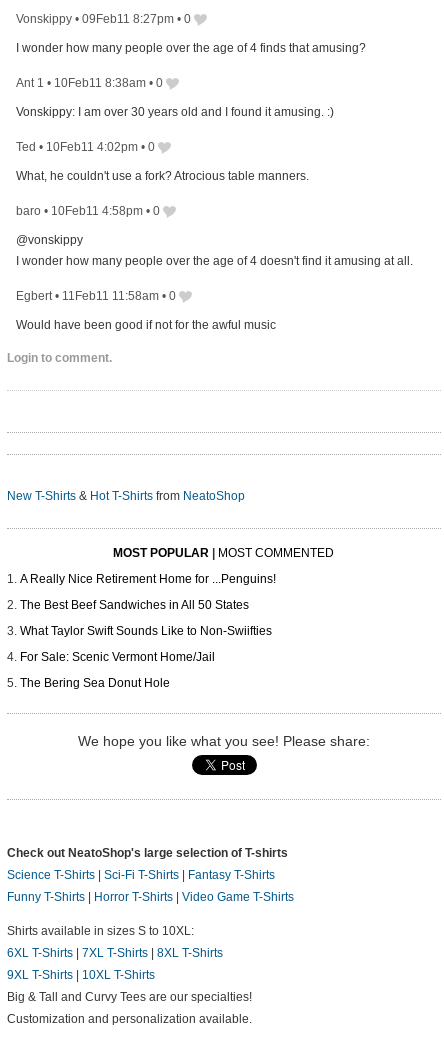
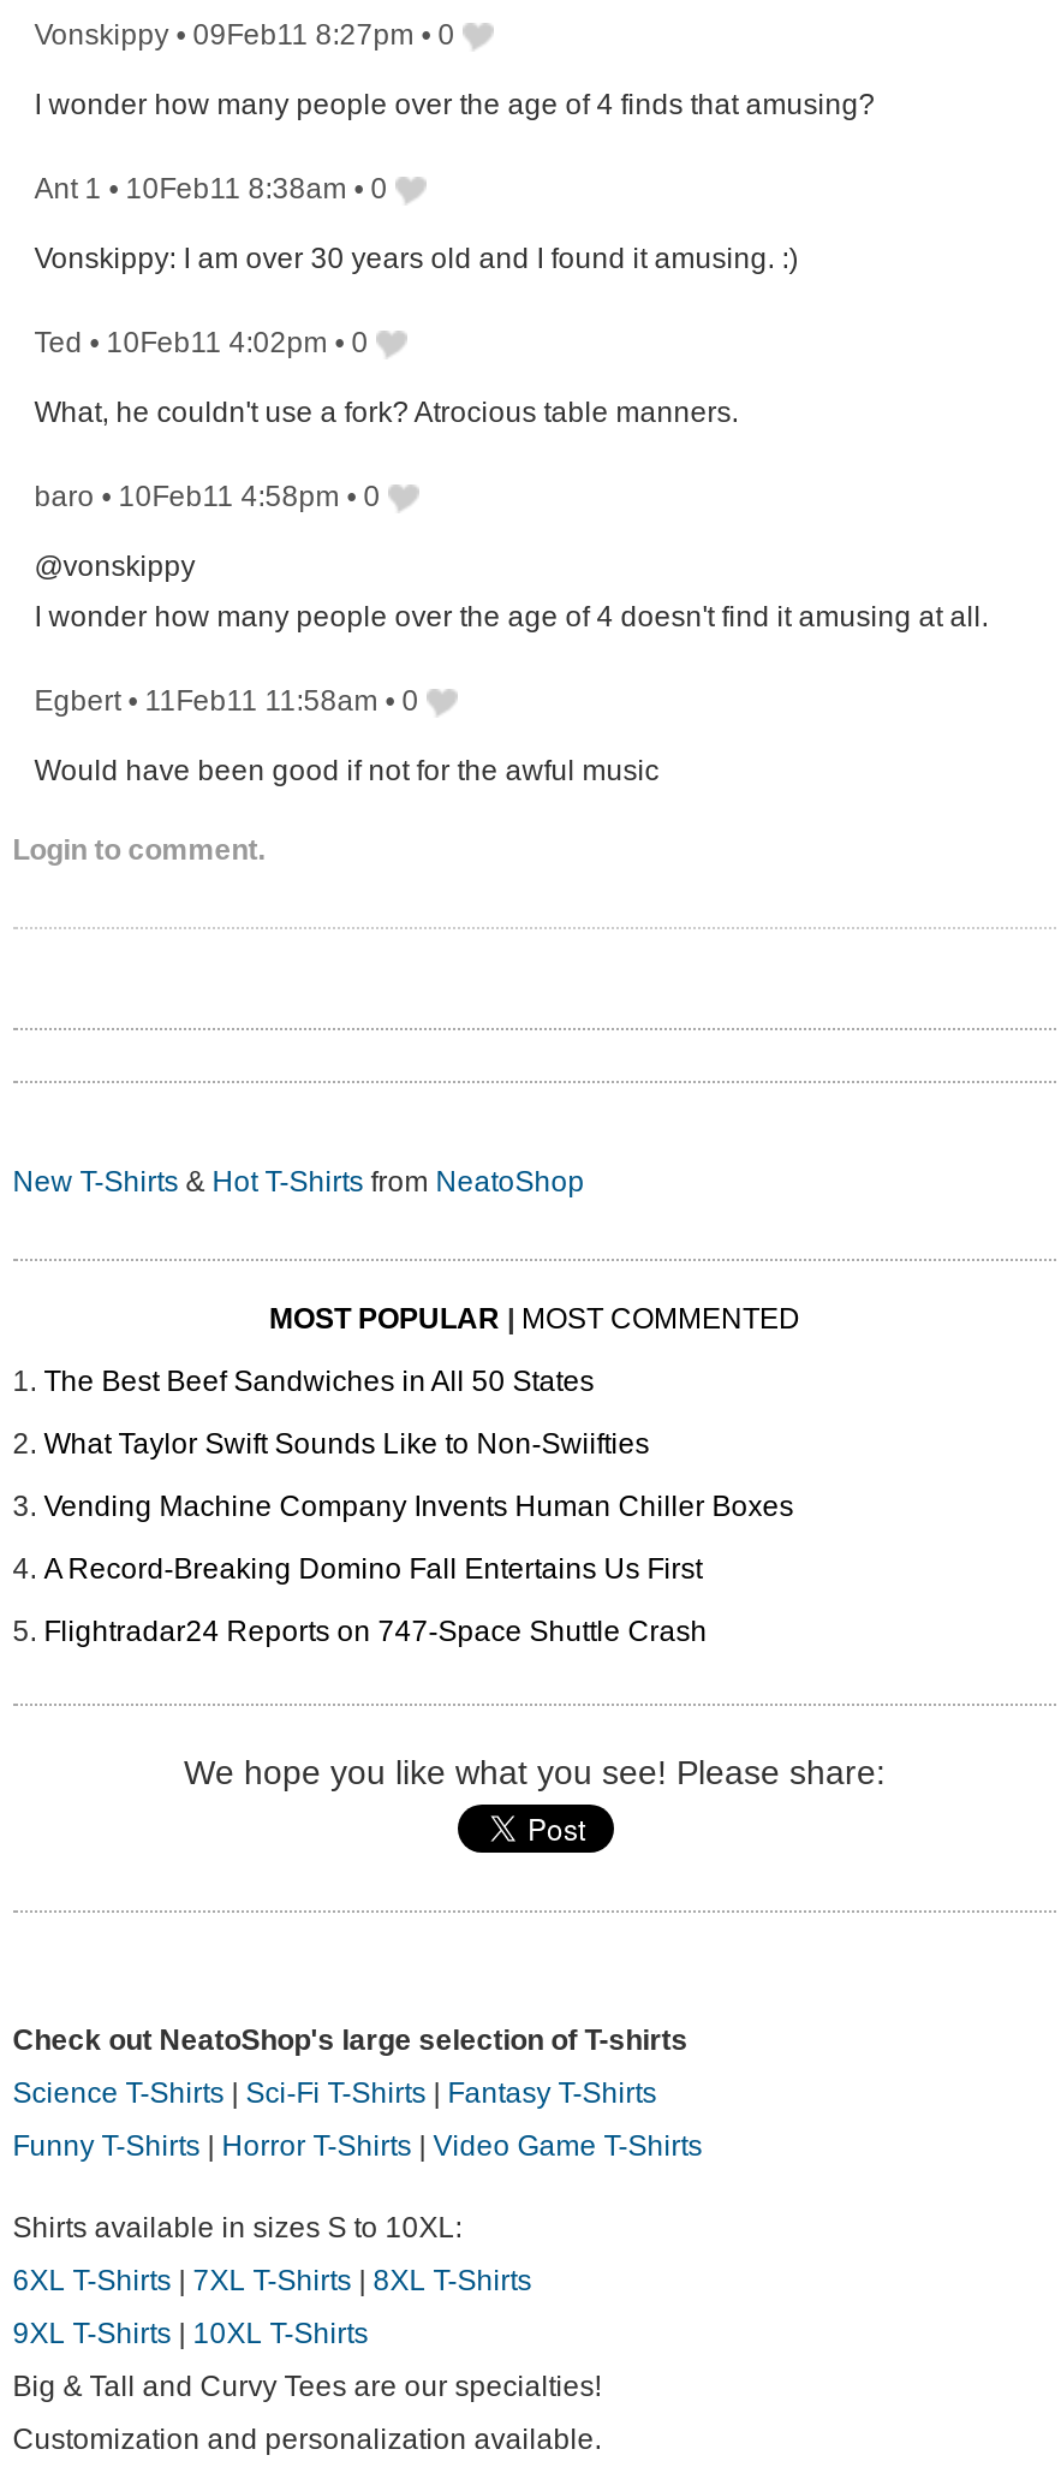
- A Really Nice Retirement Home for ...Penguins!

moved up: The Best Beef Sandwiches in All 50 States | What Taylor Swift Sounds Like to Non-Swiifties

- For Sale: Scenic Vermont Home/Jail
- The Bering Sea Donut Hole
+ Vending Machine Company Invents Human Chiller Boxes
+ A Record-Breaking Domino Fall Entertains Us First
+ Flightradar24 Reports on 747-Space Shuttle Crash
